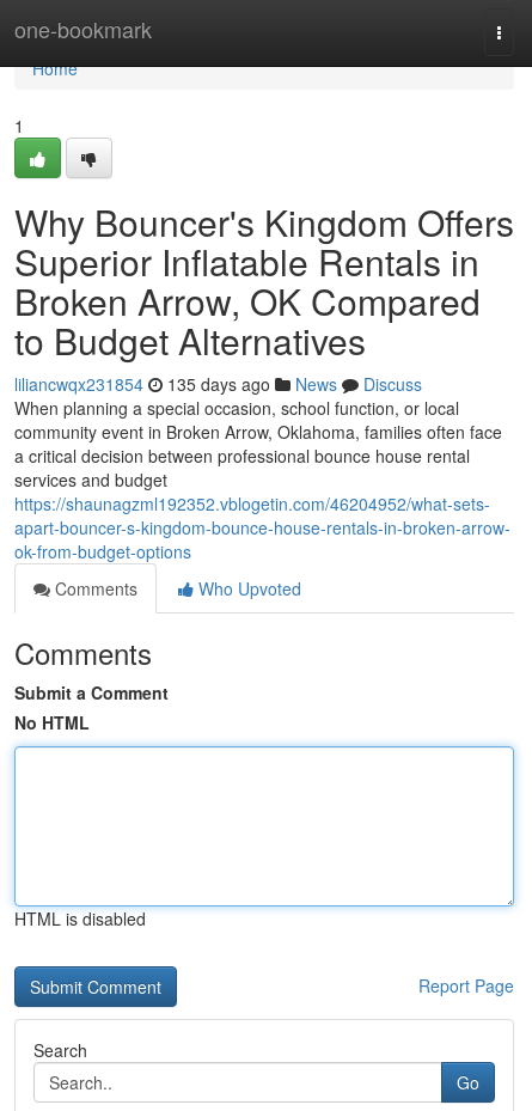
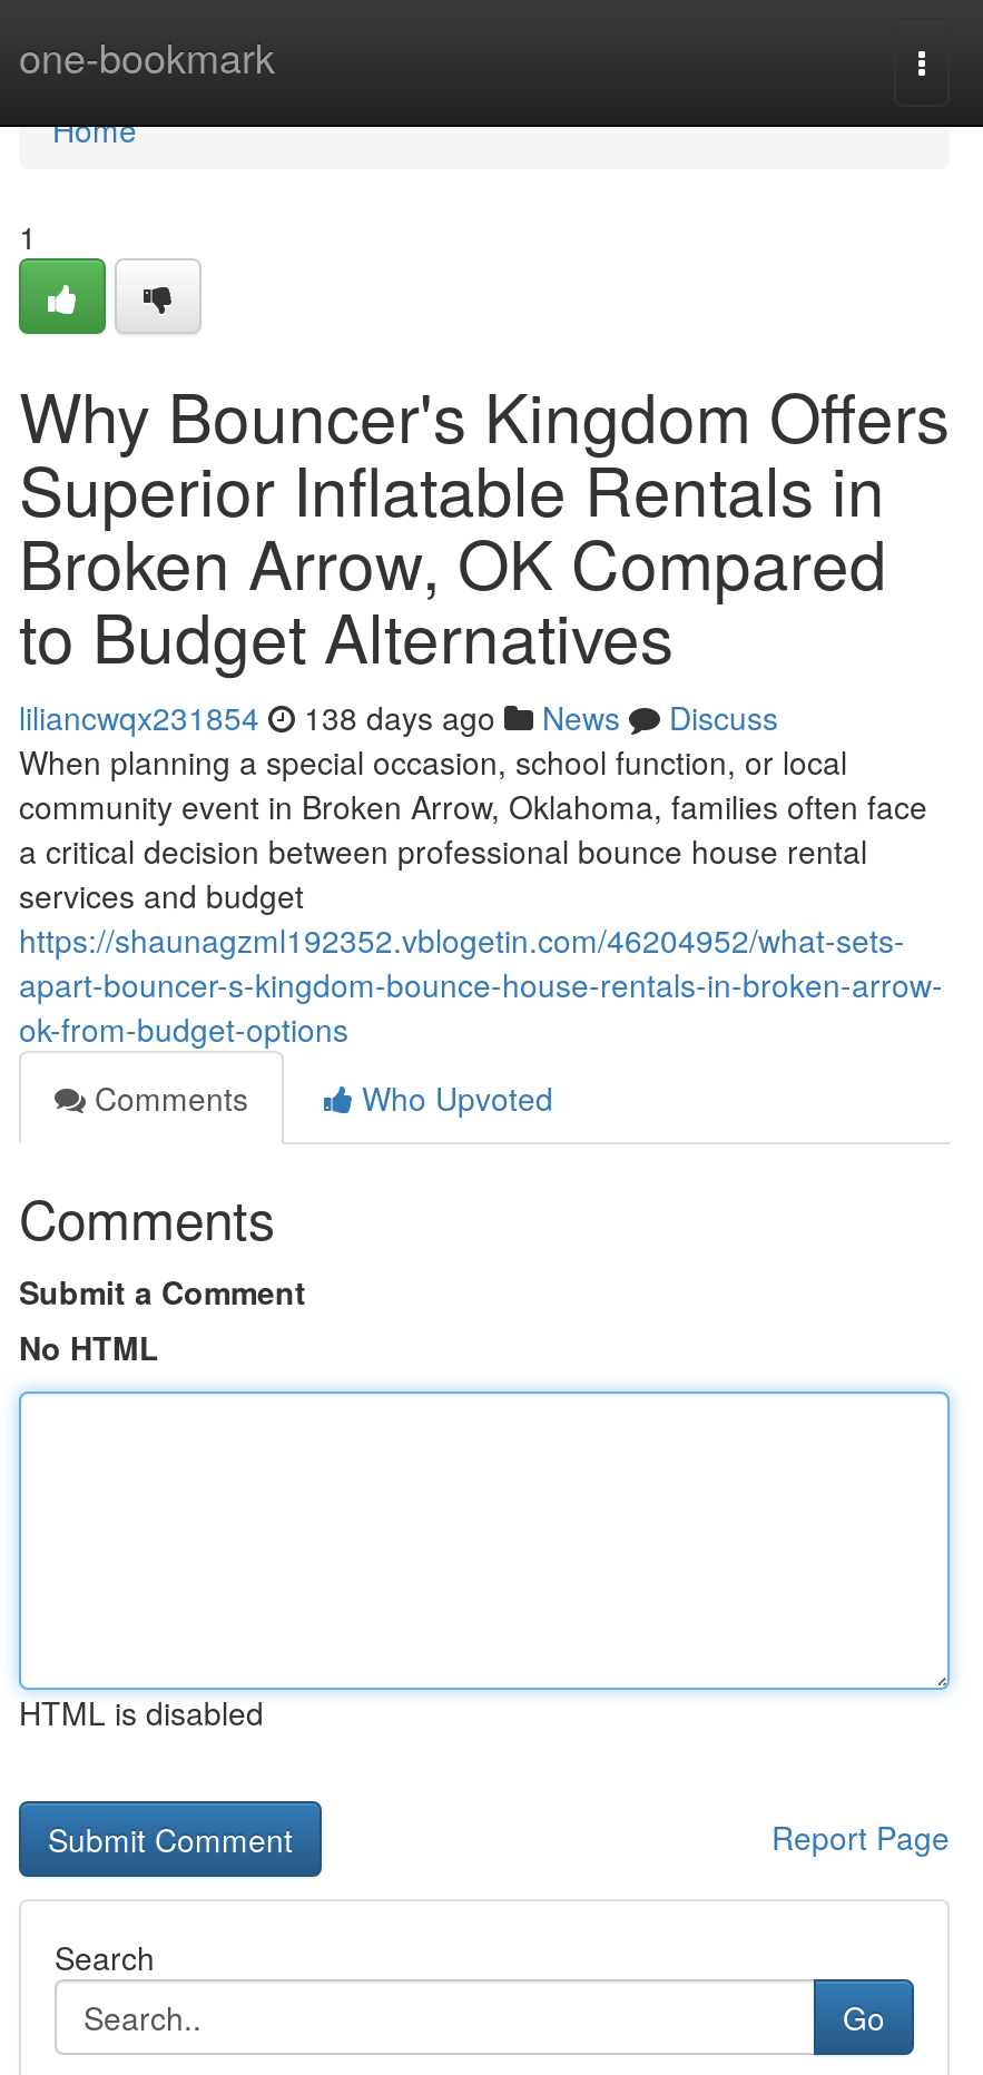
- liliancwqx231854 135 days ago News Discuss
+ liliancwqx231854 138 days ago News Discuss
